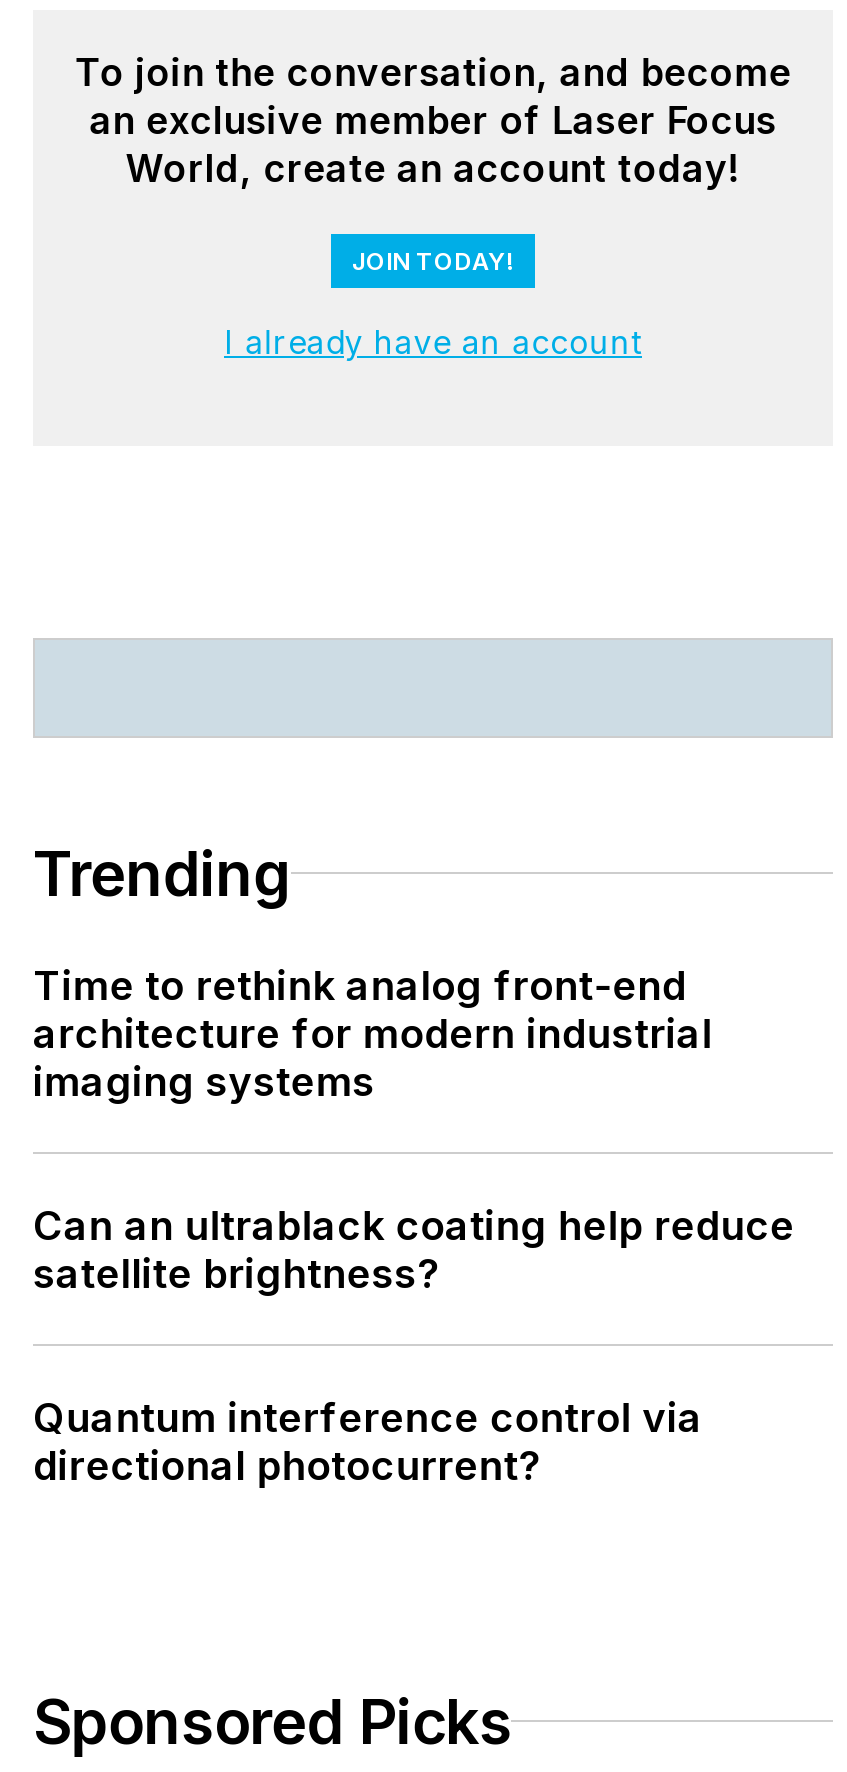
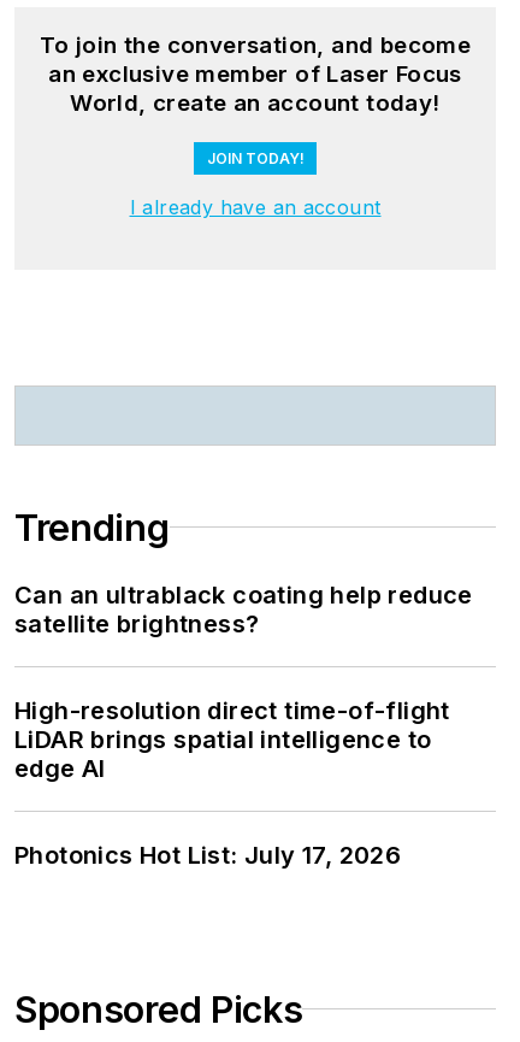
- Time to rethink analog front-end
- architecture for modern industrial
- imaging systems

moved up: Can an ultrablack coating help reduce | satellite brightness?

- Quantum interference control via
- directional photocurrent?
+ High-resolution direct time-of-flight
+ LiDAR brings spatial intelligence to
+ edge AI
+ Photonics Hot List: July 17, 2026
